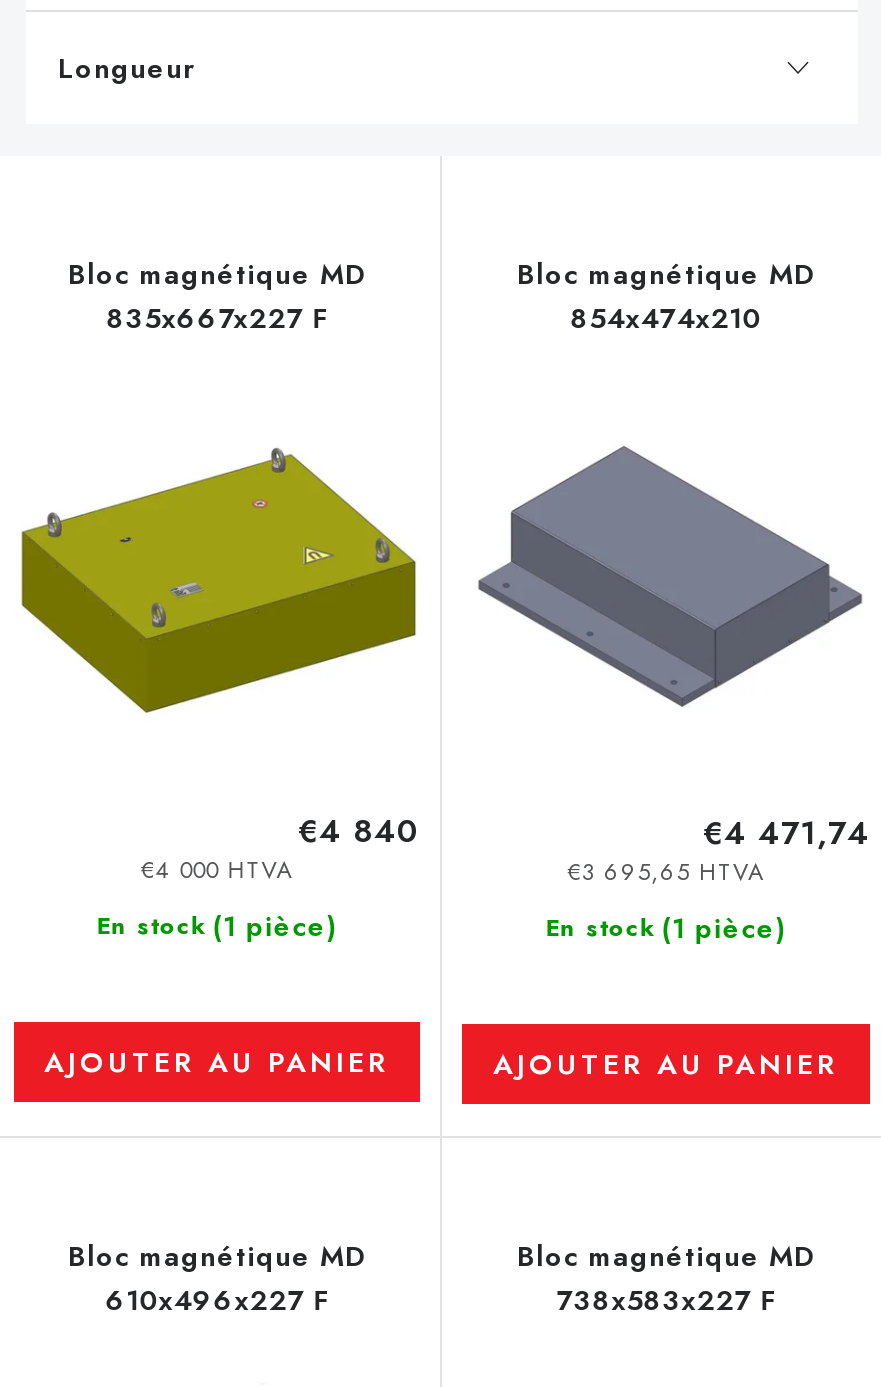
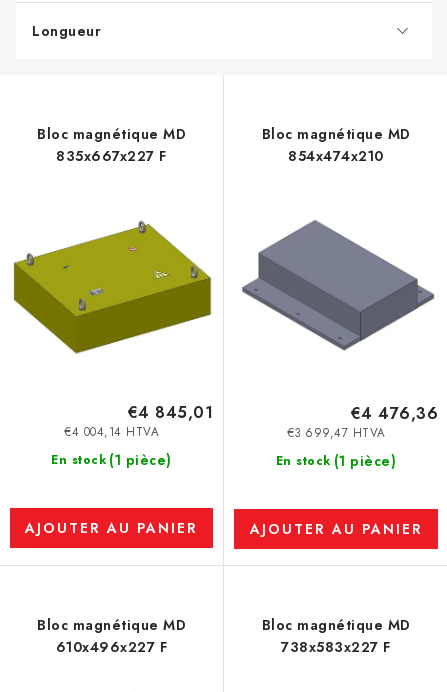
- €4 840
+ €4 845,01

- €4 471,74
+ €4 476,36

- €4 000 HTVA
+ €4 004,14 HTVA

- €3 695,65 HTVA
+ €3 699,47 HTVA
